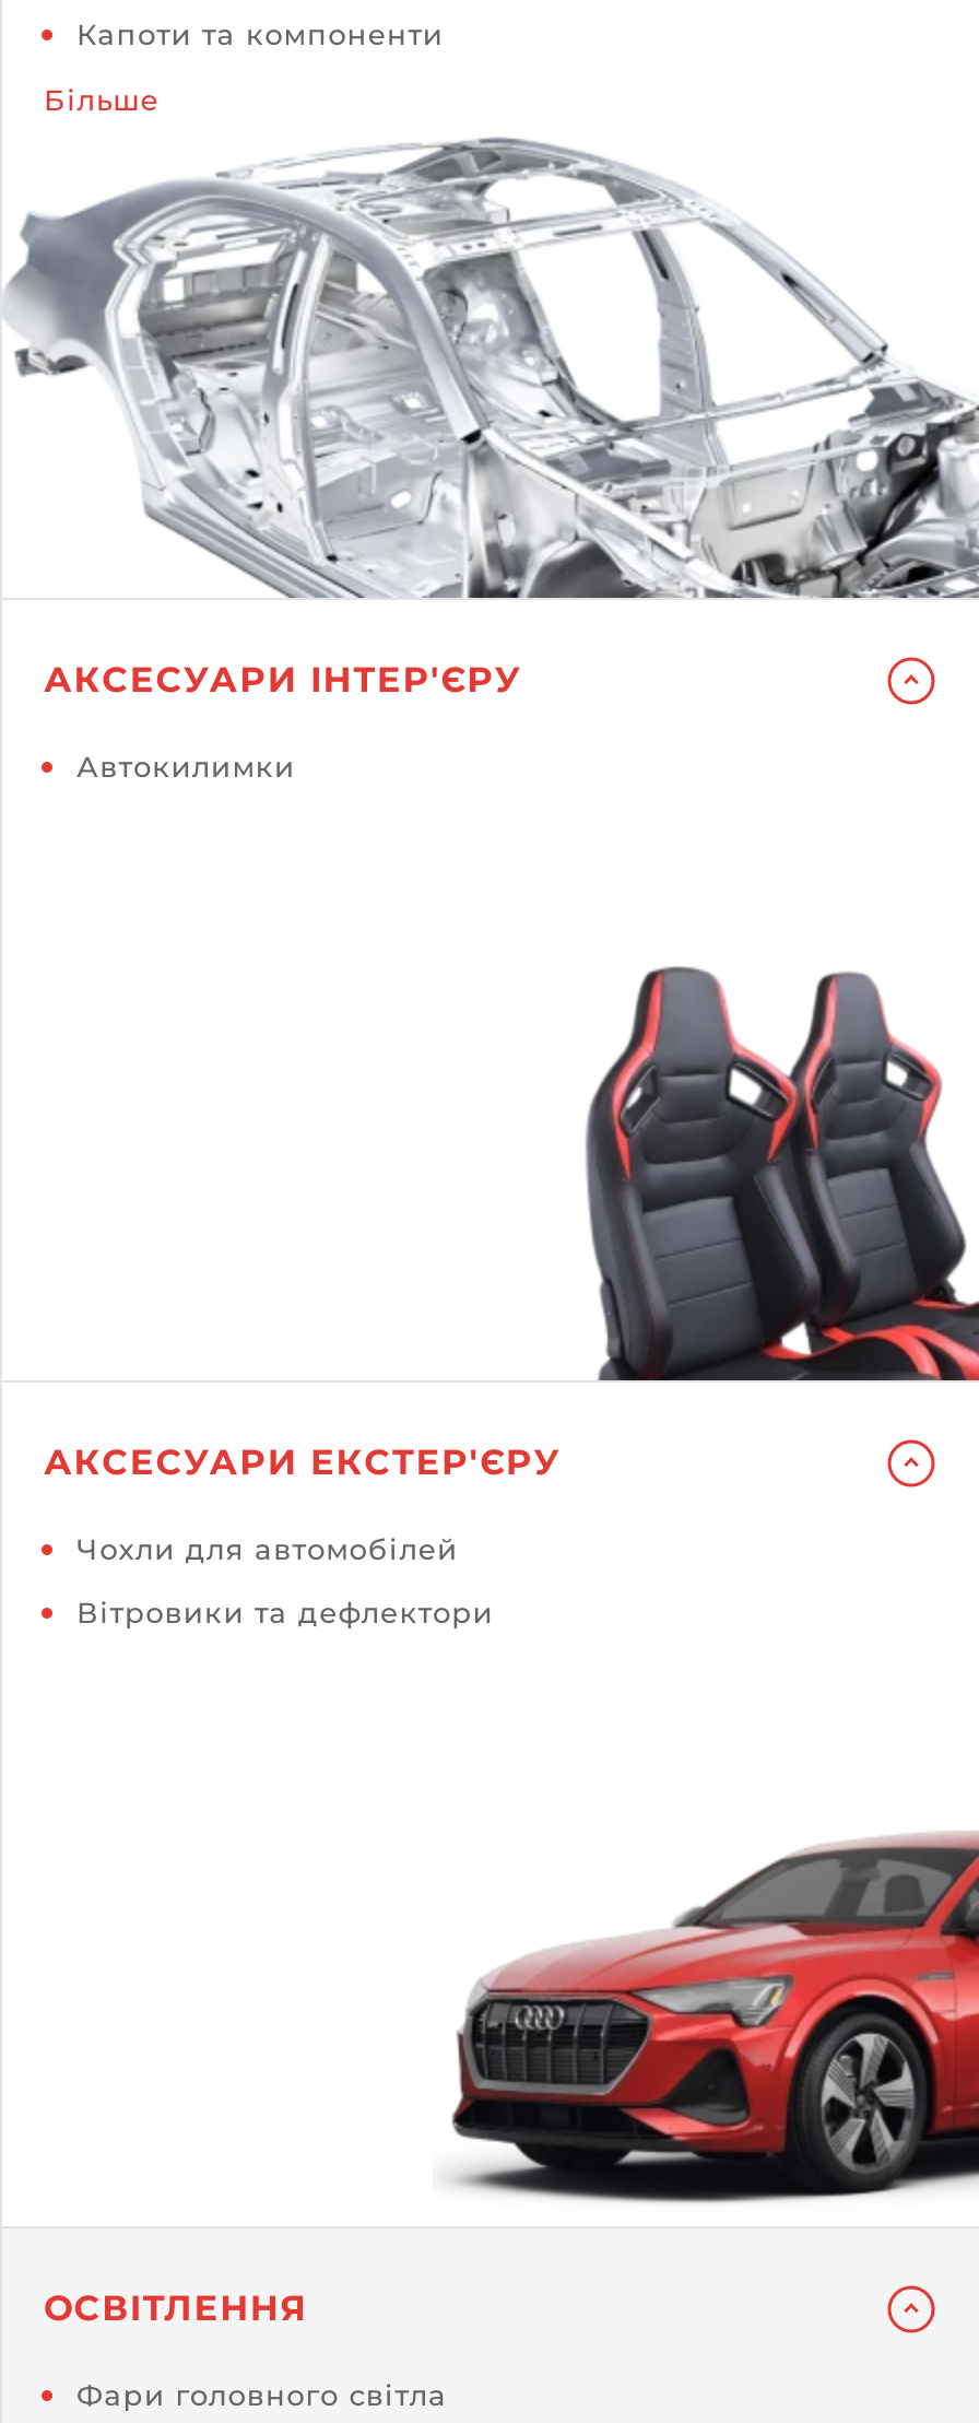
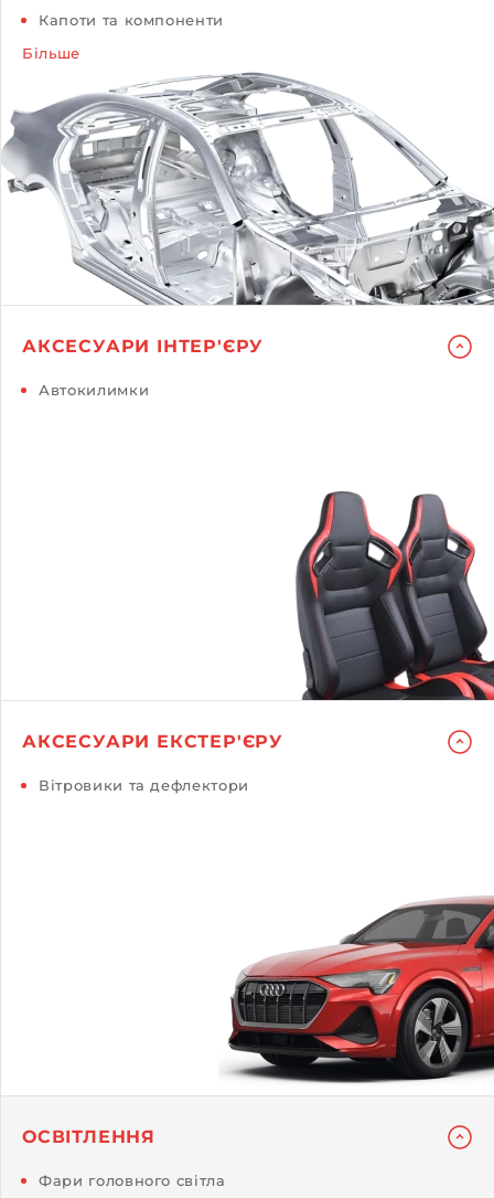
- Чохли для автомобілей
